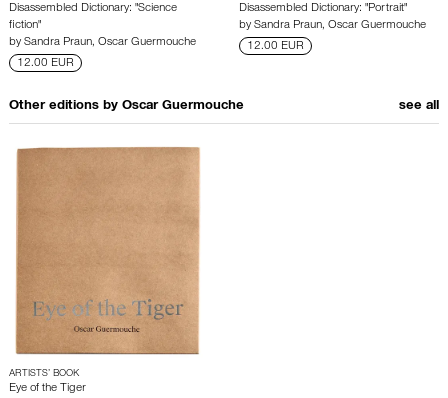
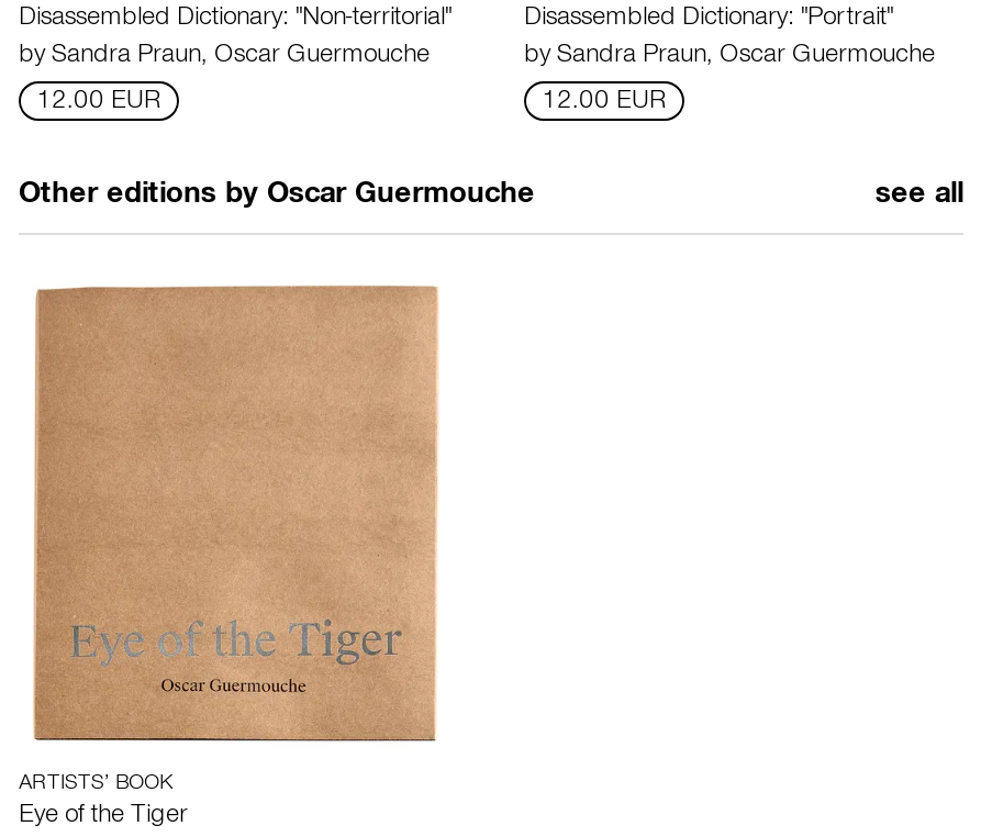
- Disassembled Dictionary: "Science
- fiction"
+ Disassembled Dictionary: "Non-territorial"
